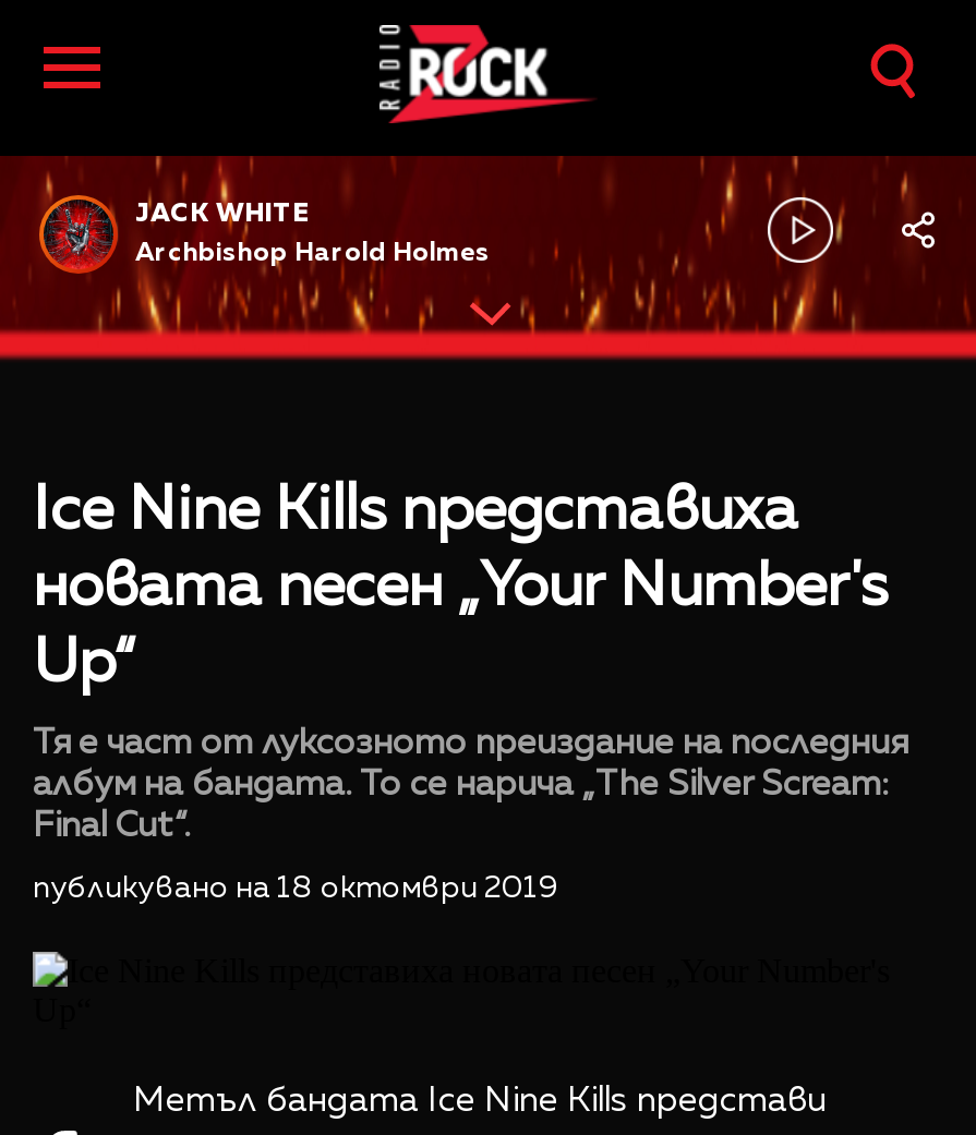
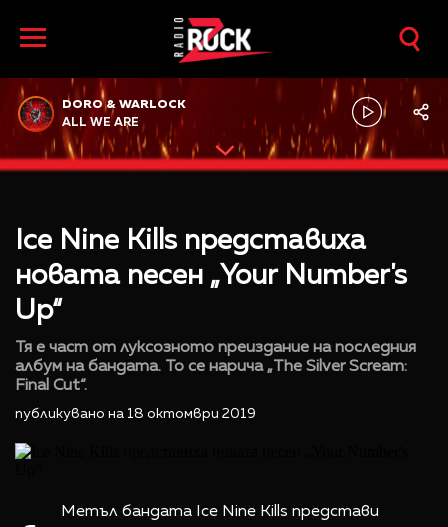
- JACK WHITE
+ DORO & WARLOCK

- Archbishop Harold Holmes
+ ALL WE ARE
